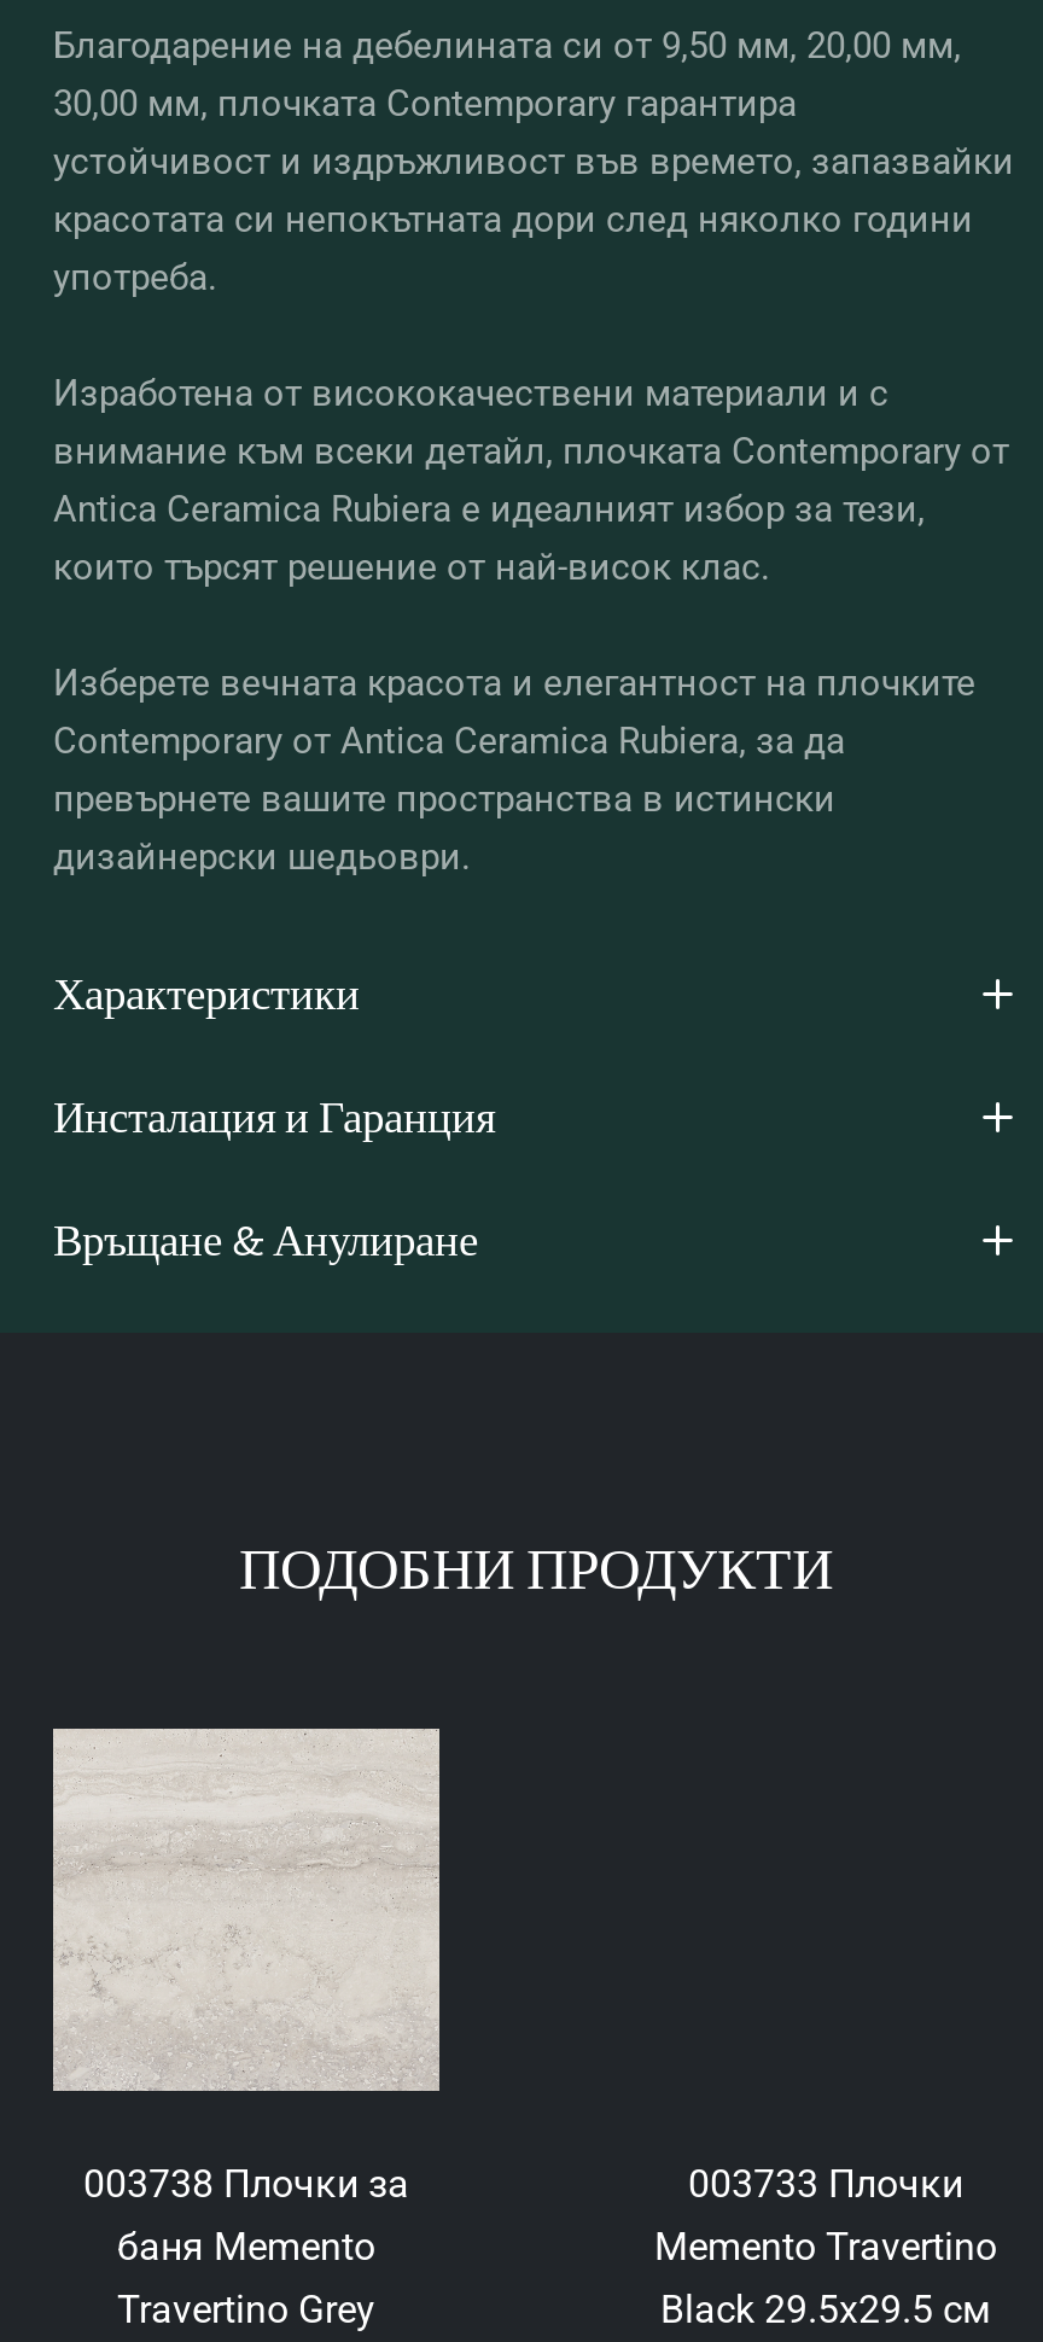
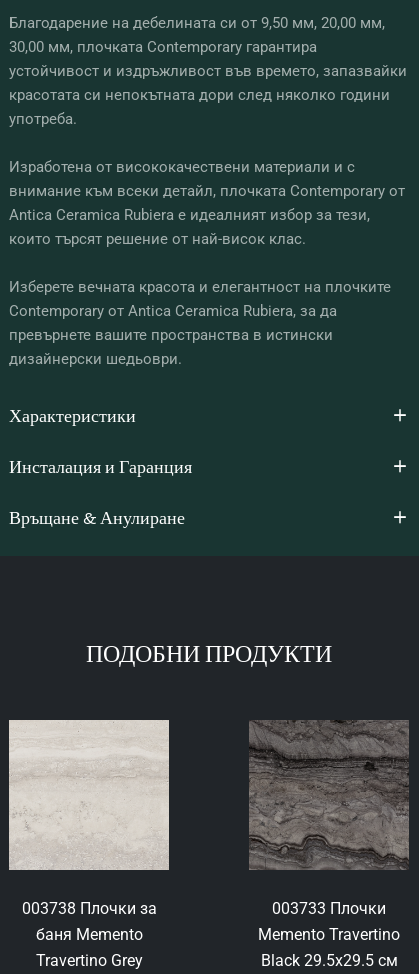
+ [image]
